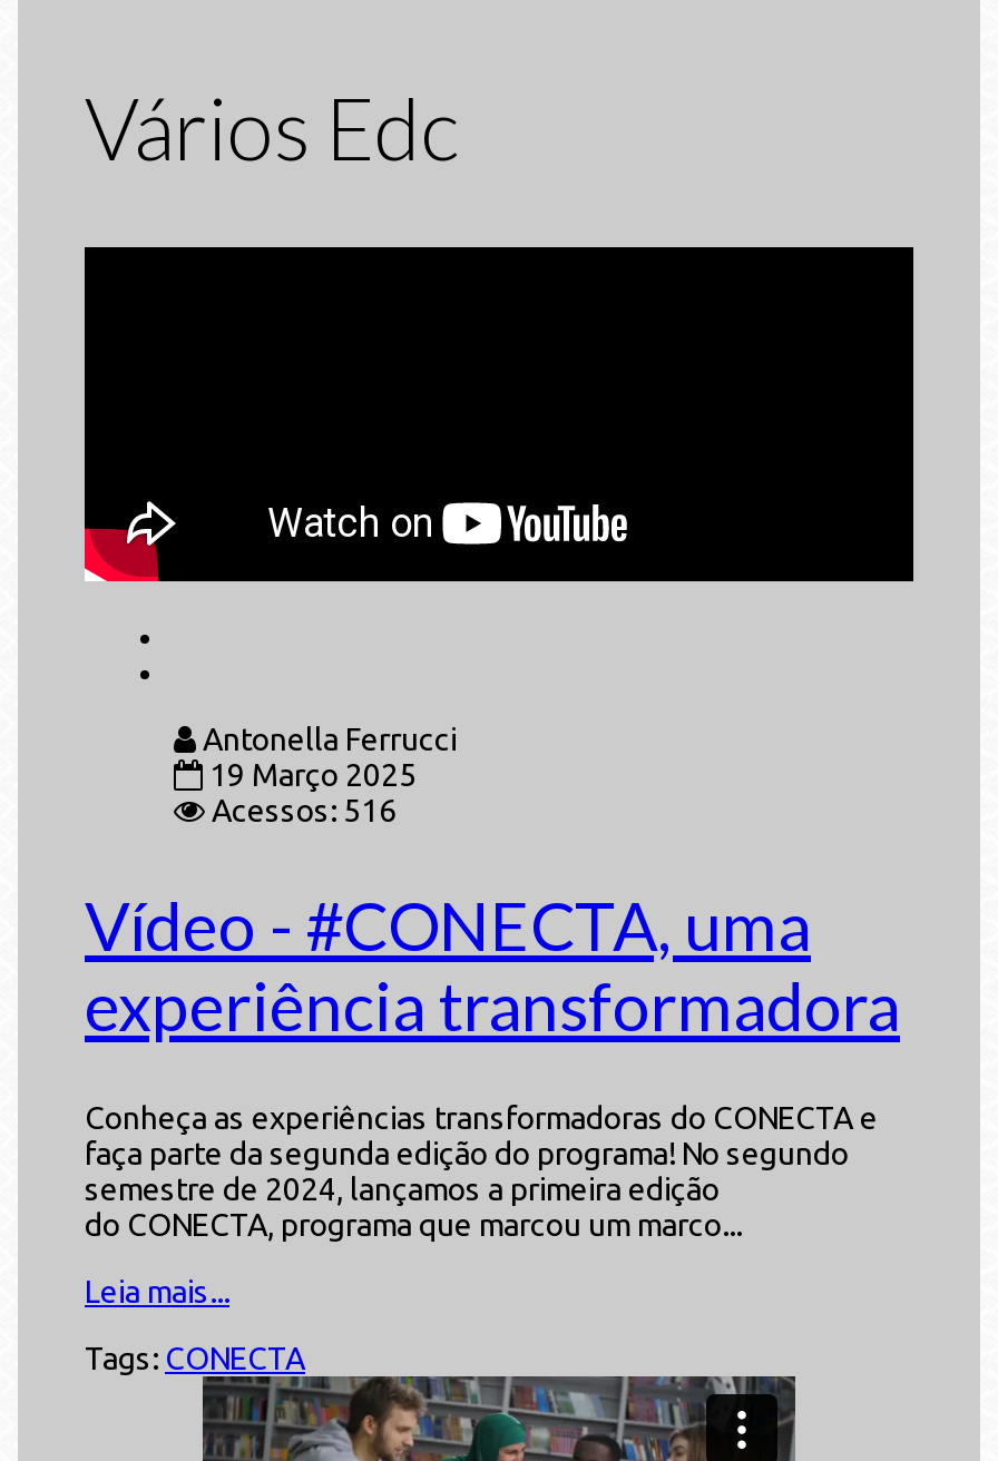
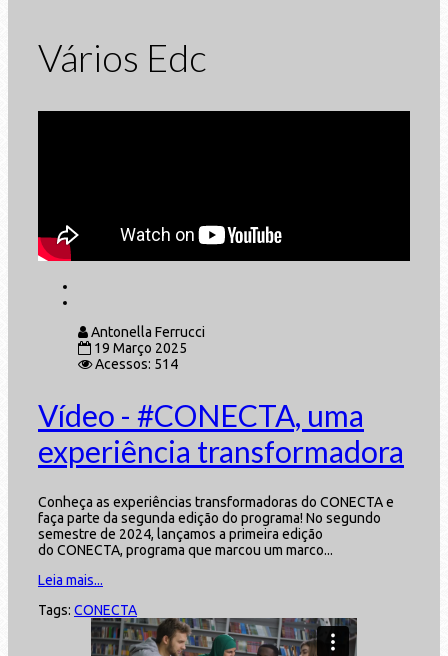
- Acessos: 516
+ Acessos: 514
